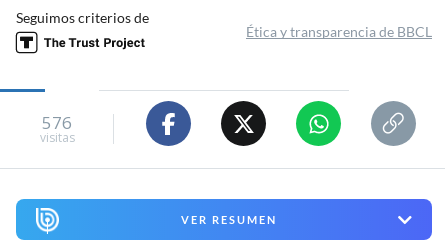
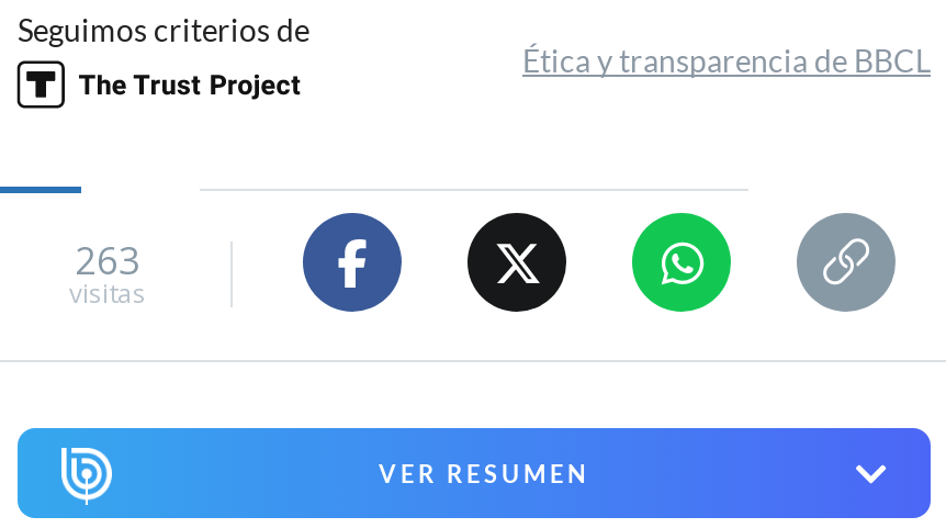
- 576
+ 263
